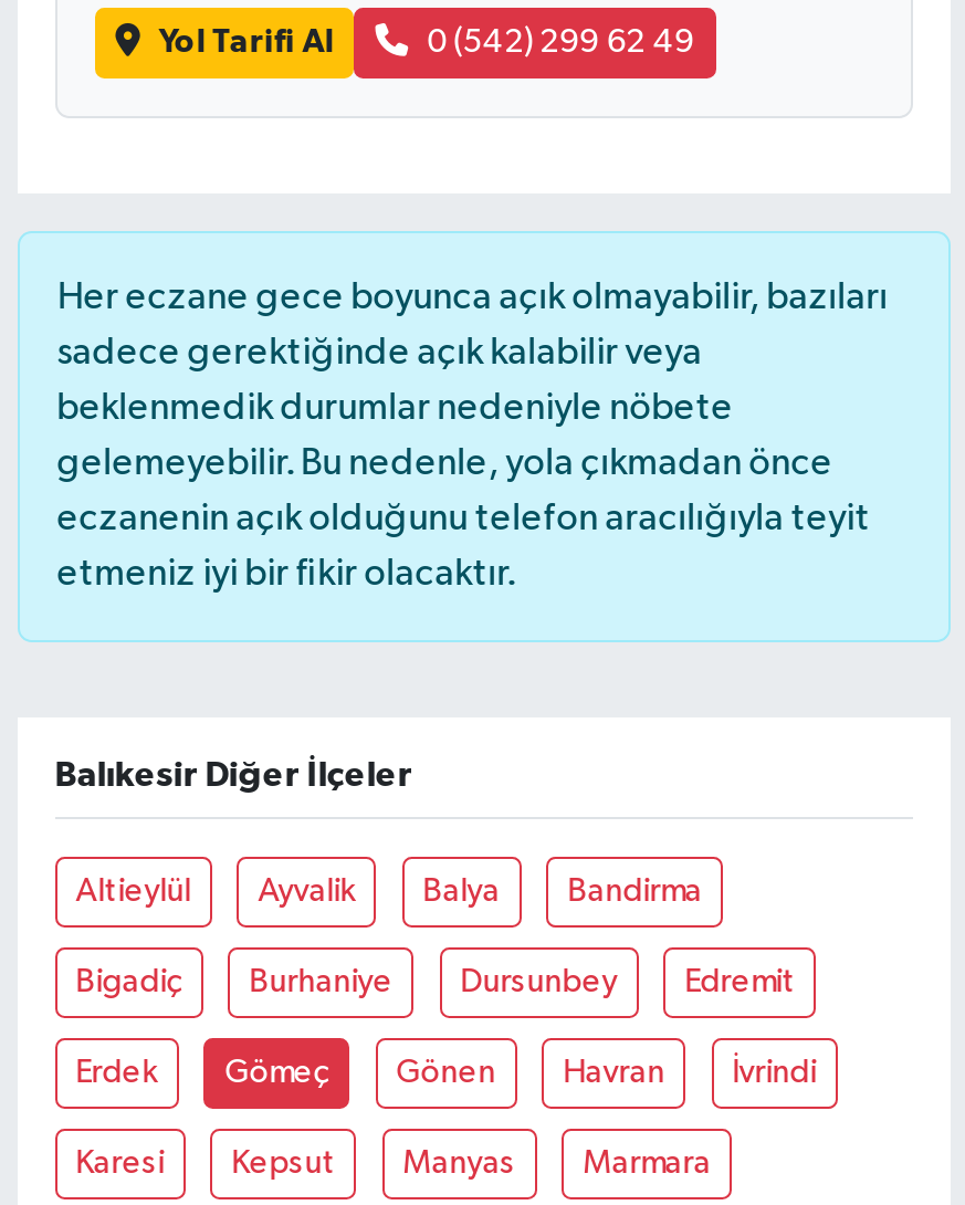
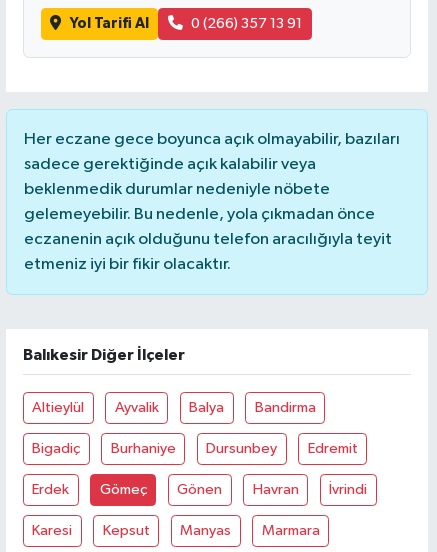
- 0 (542) 299 62 49
+ 0 (266) 357 13 91
